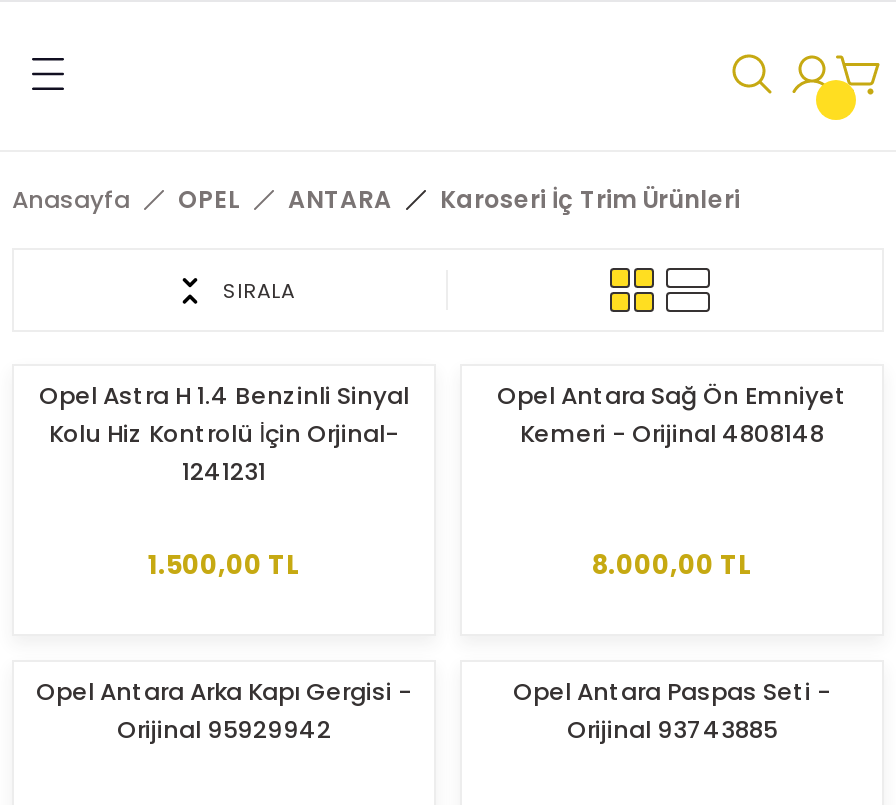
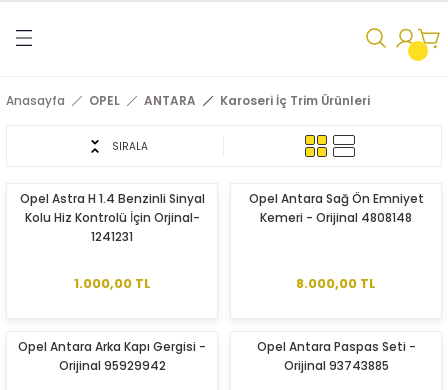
- 1.500,00 TL
+ 1.000,00 TL
